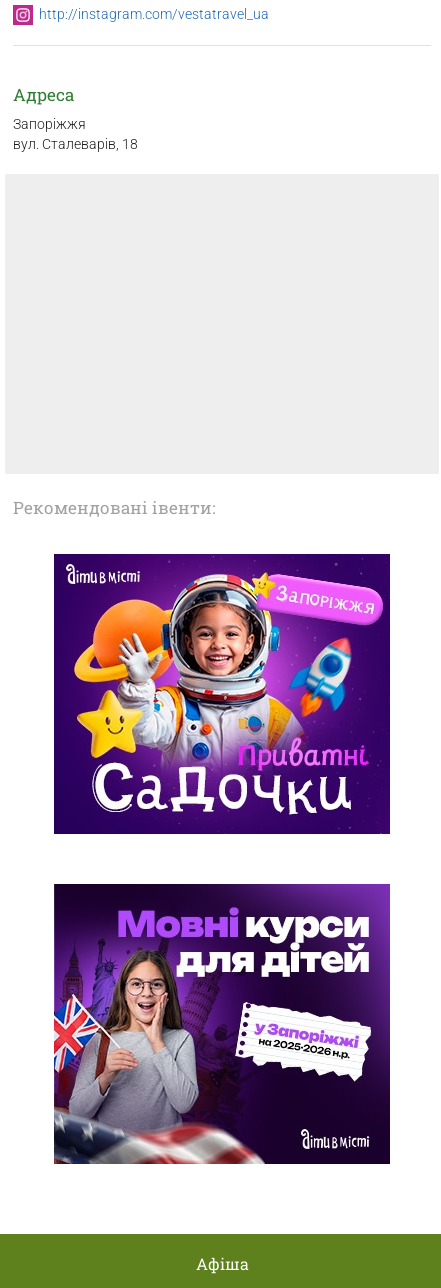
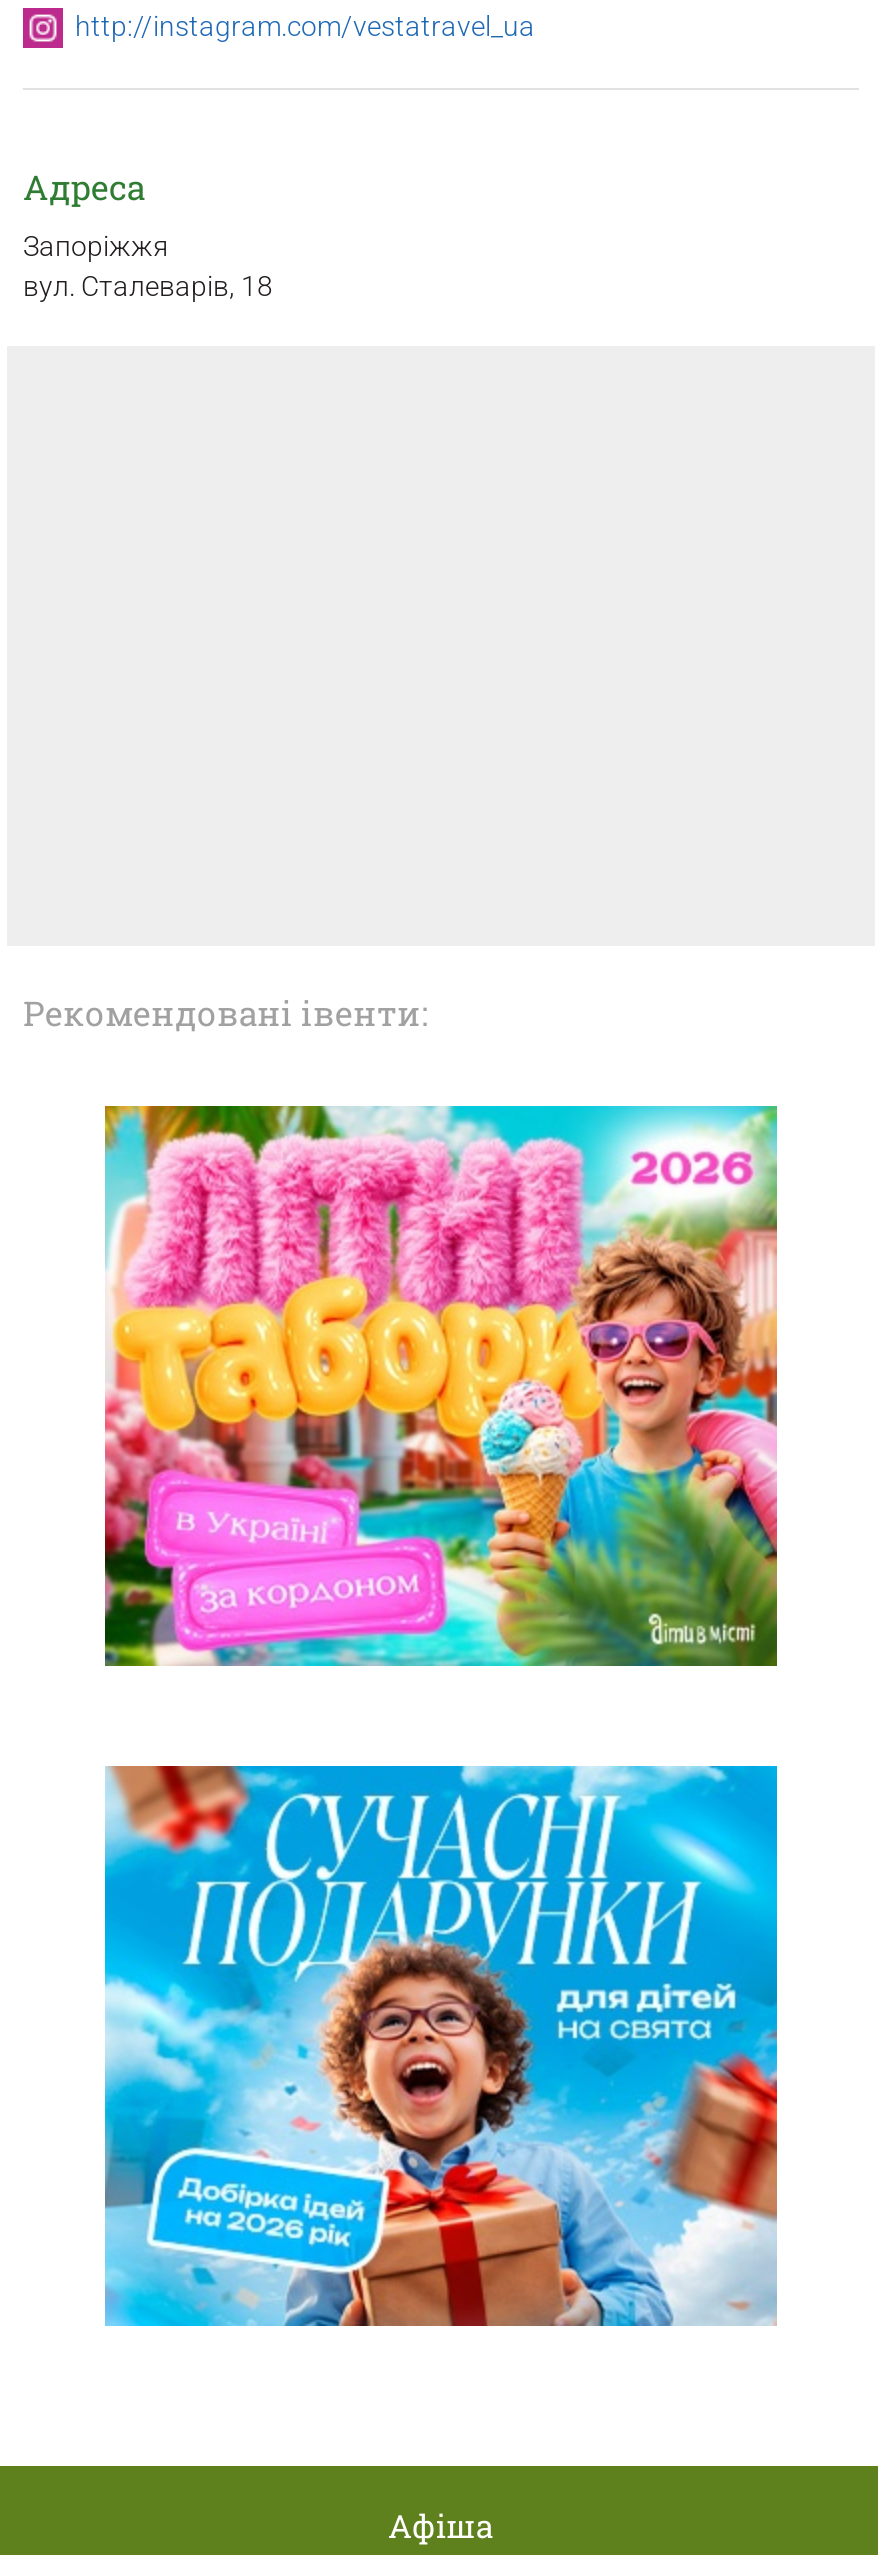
- [image]
+ [image]

- [image]
+ [image]
